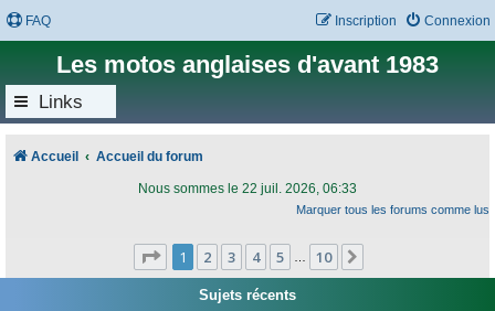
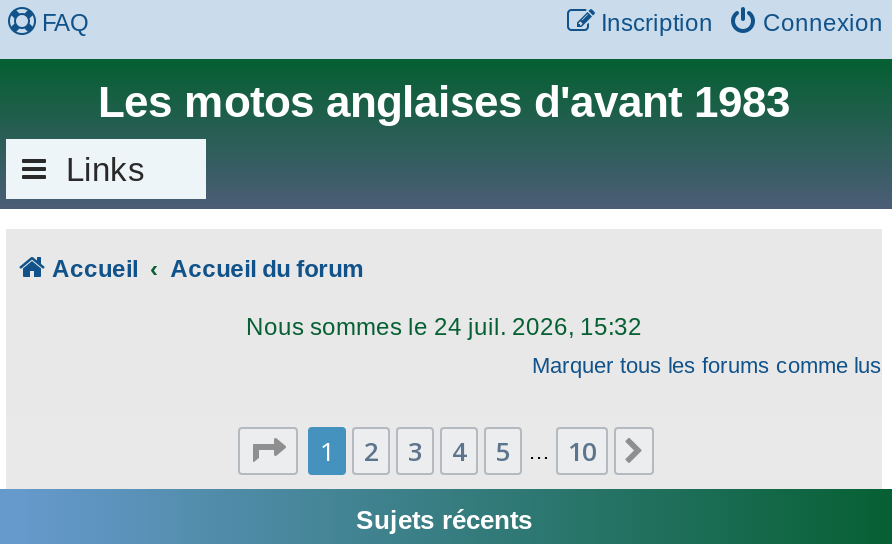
- Nous sommes le 22 juil. 2026, 06:33
+ Nous sommes le 24 juil. 2026, 15:32
